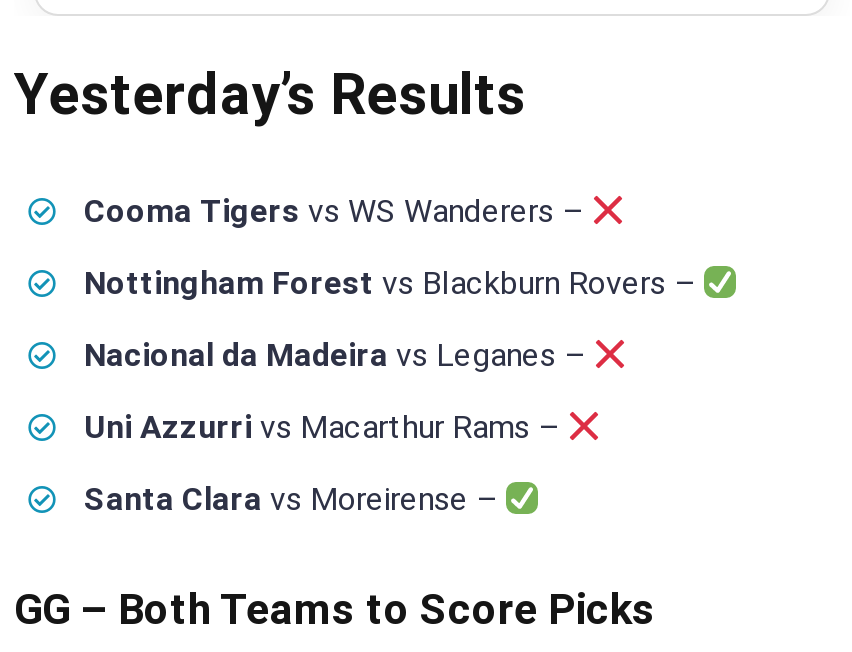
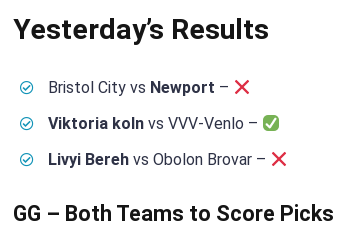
- Cooma Tigers vs WS Wanderers –
- Nottingham Forest vs Blackburn Rovers –
- Nacional da Madeira vs Leganes –
- Uni Azzurri vs Macarthur Rams –
- Santa Clara vs Moreirense –
+ Bristol City vs Newport –
+ Viktoria koln vs VVV-Venlo –
+ Livyi Bereh vs Obolon Brovar –
